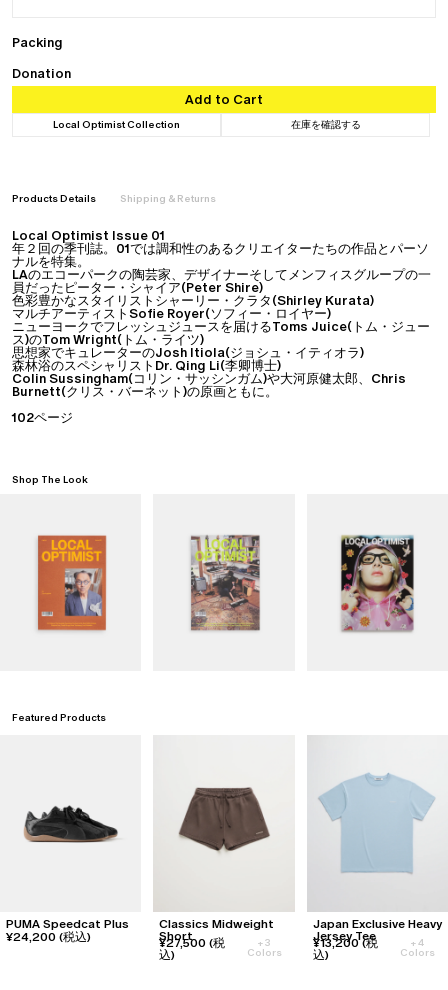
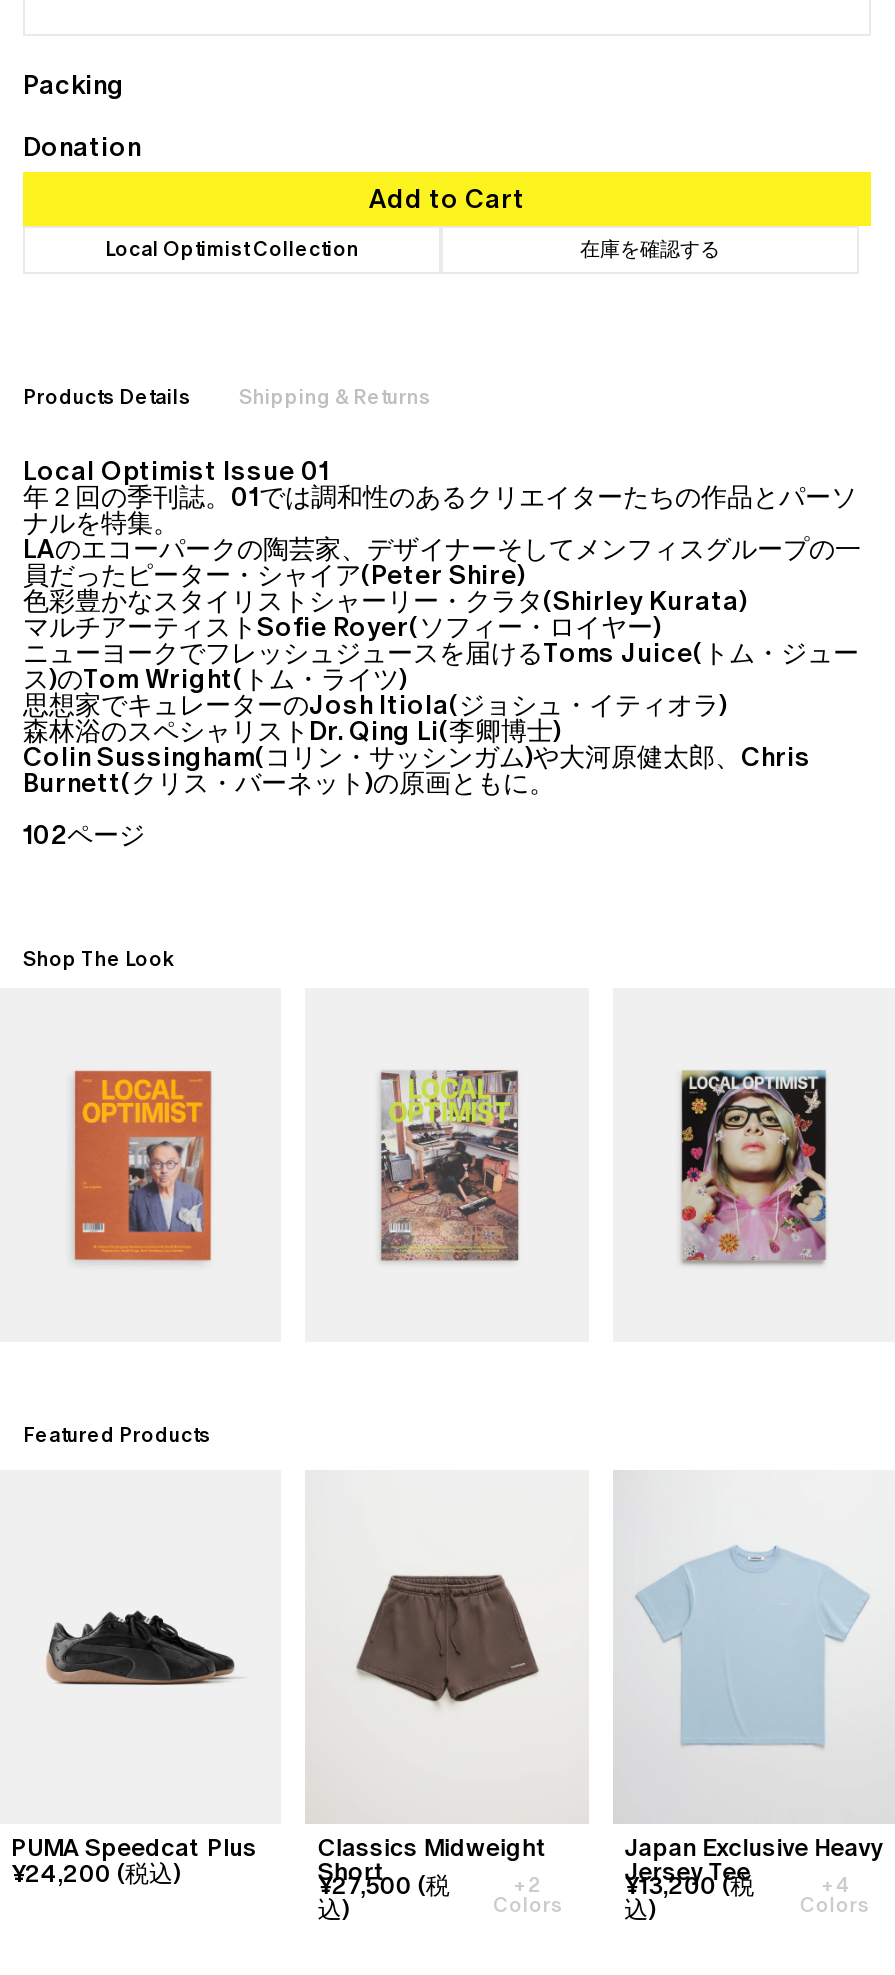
- + 3
+ + 2
